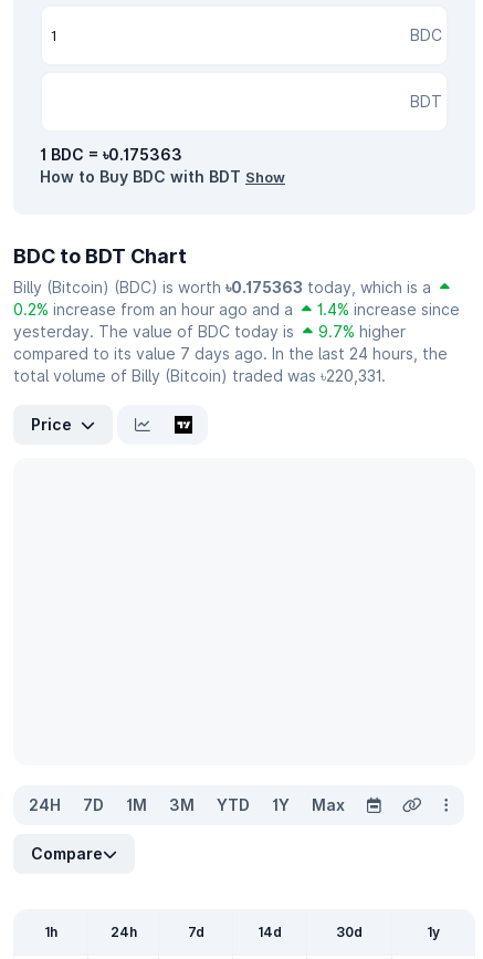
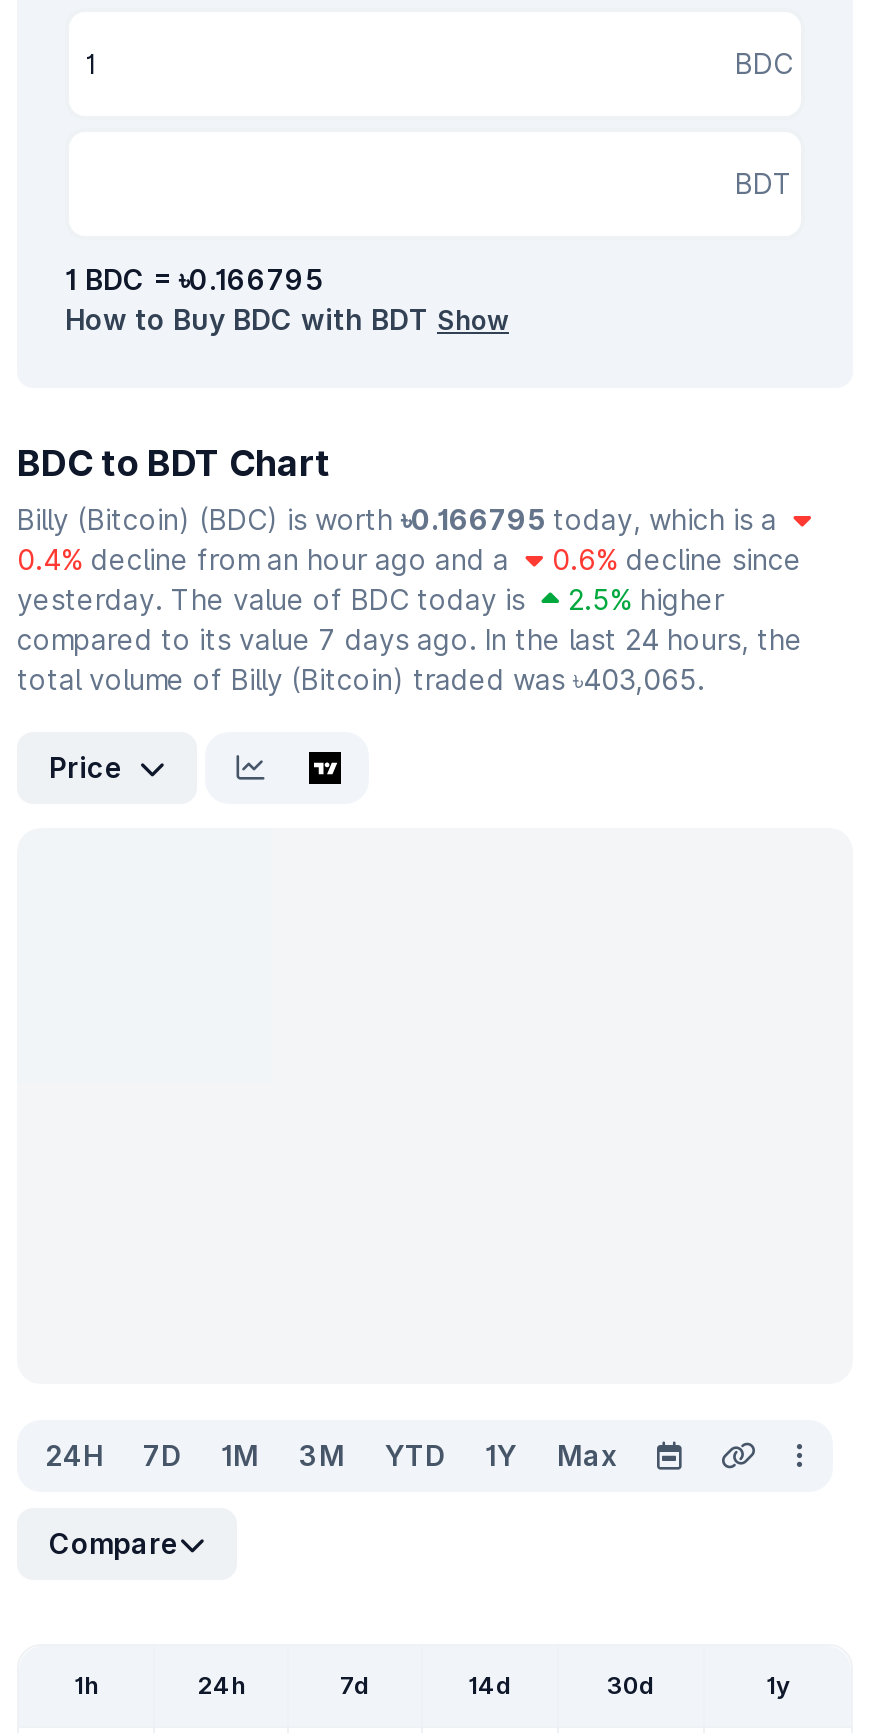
- 1 BDC = ৳0.175363
+ 1 BDC = ৳0.166795

- Billy (Bitcoin) (BDC) is worth ৳0.175363 today, which is a
+ Billy (Bitcoin) (BDC) is worth ৳0.166795 today, which is a

- 0.2% increase from an hour ago and a
+ 0.4% decline from an hour ago and a

- 1.4% increase since
+ 0.6% decline since

- yesterday. The value of BDC today is 9.7% higher
+ yesterday. The value of BDC today is 2.5% higher

- total volume of Billy (Bitcoin) traded was ৳220,331.
+ total volume of Billy (Bitcoin) traded was ৳403,065.
